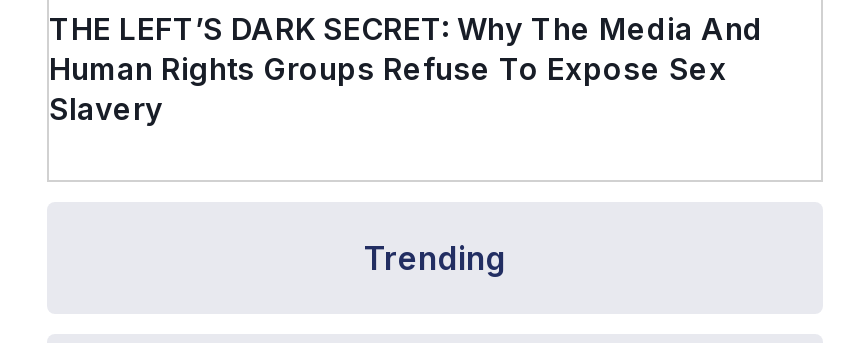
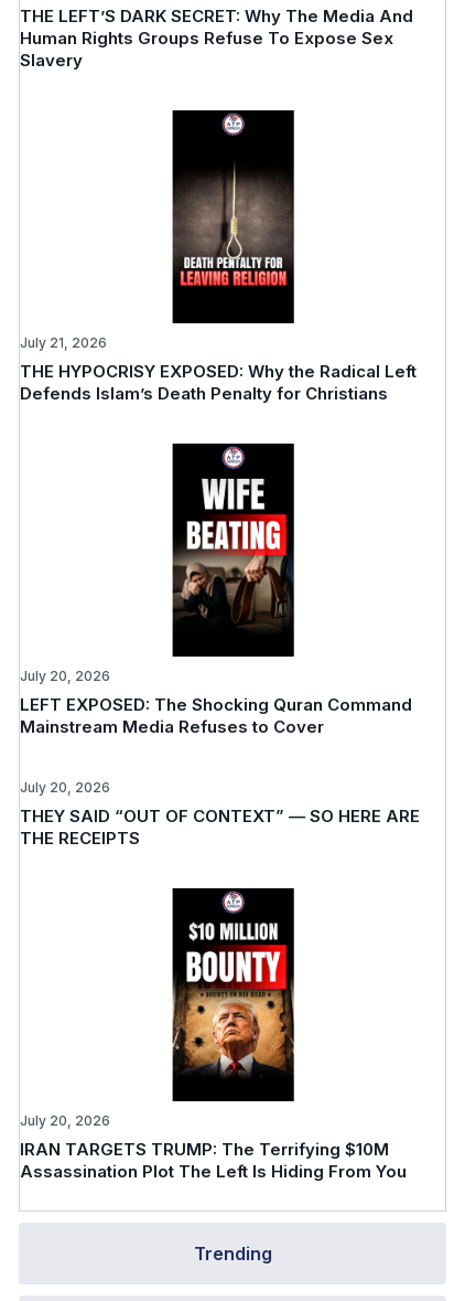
+ [image]
+ THE HYPOCRISY EXPOSED: Why the Radical Left
+ Defends Islam’s Death Penalty for Christians

+ July 21, 2026

+ [image]
+ LEFT EXPOSED: The Shocking Quran Command
+ Mainstream Media Refuses to Cover

+ July 20, 2026

+ THEY SAID “OUT OF CONTEXT” — SO HERE ARE
+ THE RECEIPTS

+ July 20, 2026

+ [image]
+ IRAN TARGETS TRUMP: The Terrifying $10M
+ Assassination Plot The Left Is Hiding From You

+ July 20, 2026
